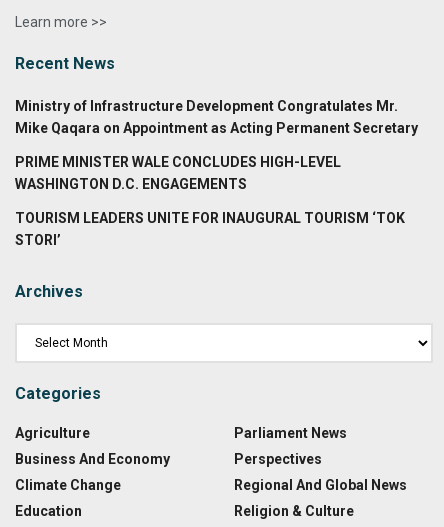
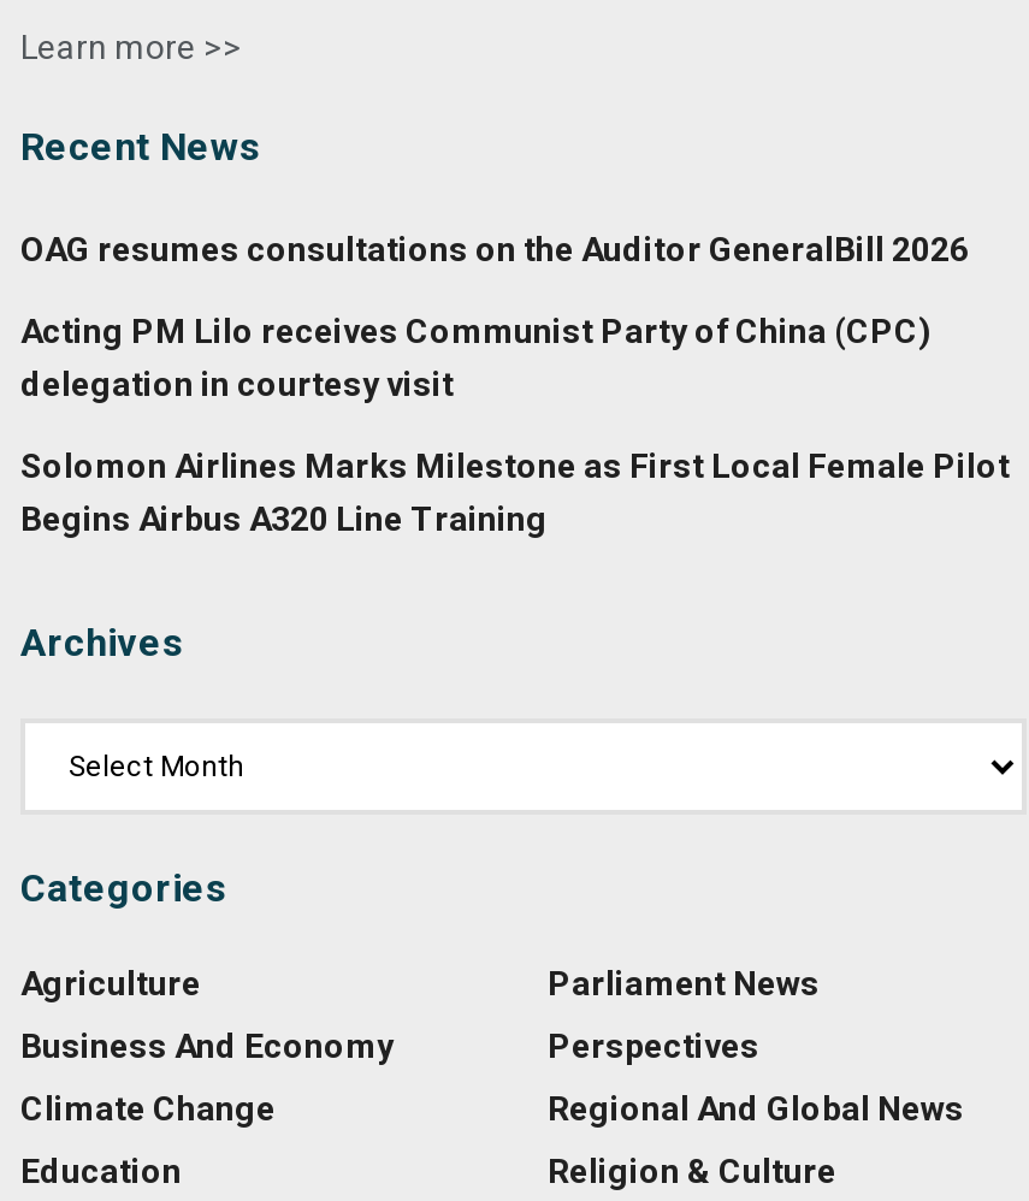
- Ministry of Infrastructure Development Congratulates Mr.
- Mike Qaqara on Appointment as Acting Permanent Secretary
+ OAG resumes consultations on the Auditor GeneralBill 2026

- PRIME MINISTER WALE CONCLUDES HIGH-LEVEL
- WASHINGTON D.C. ENGAGEMENTS
+ Acting PM Lilo receives Communist Party of China (CPC)
+ delegation in courtesy visit

- TOURISM LEADERS UNITE FOR INAUGURAL TOURISM ‘TOK
- STORI’
+ Solomon Airlines Marks Milestone as First Local Female Pilot
+ Begins Airbus A320 Line Training
